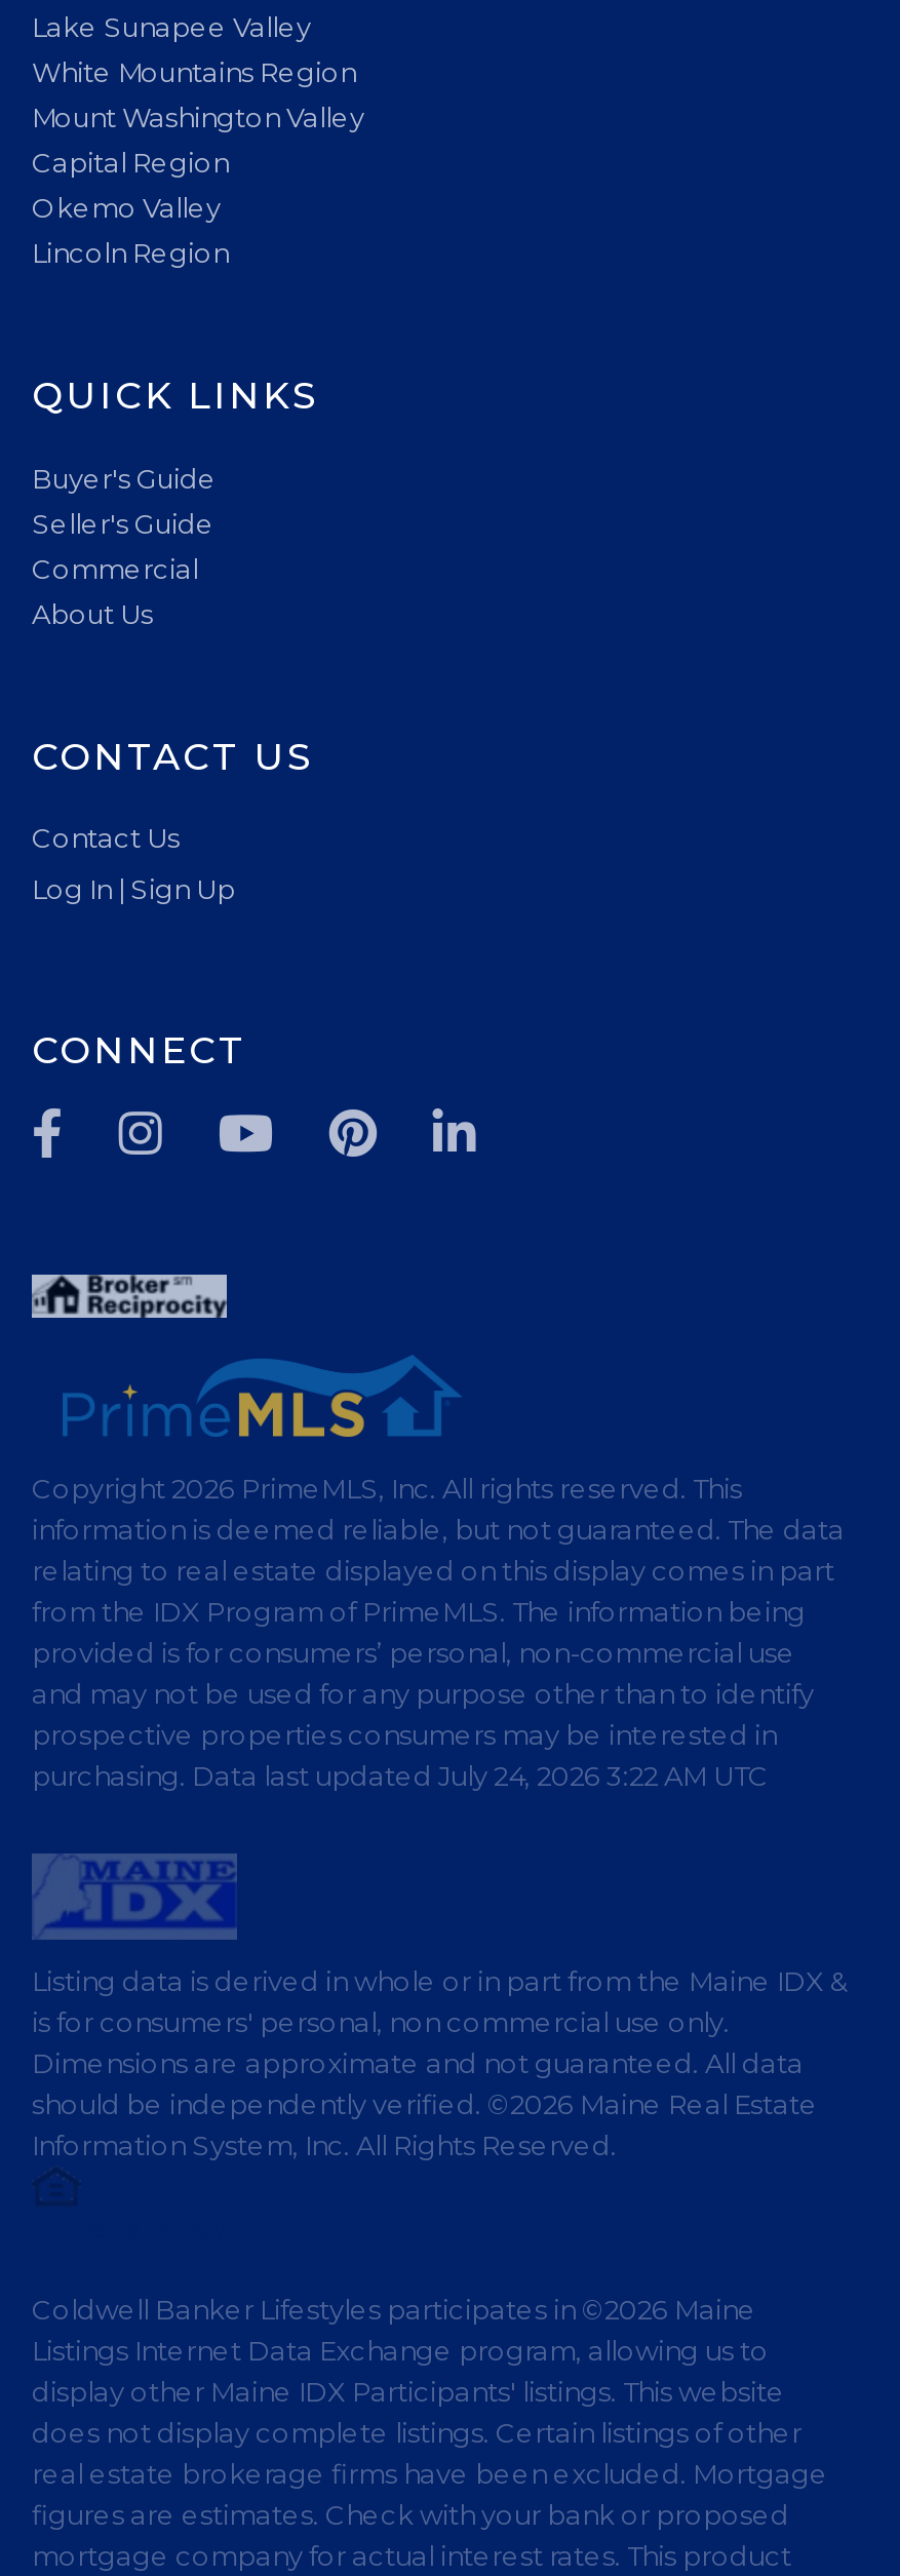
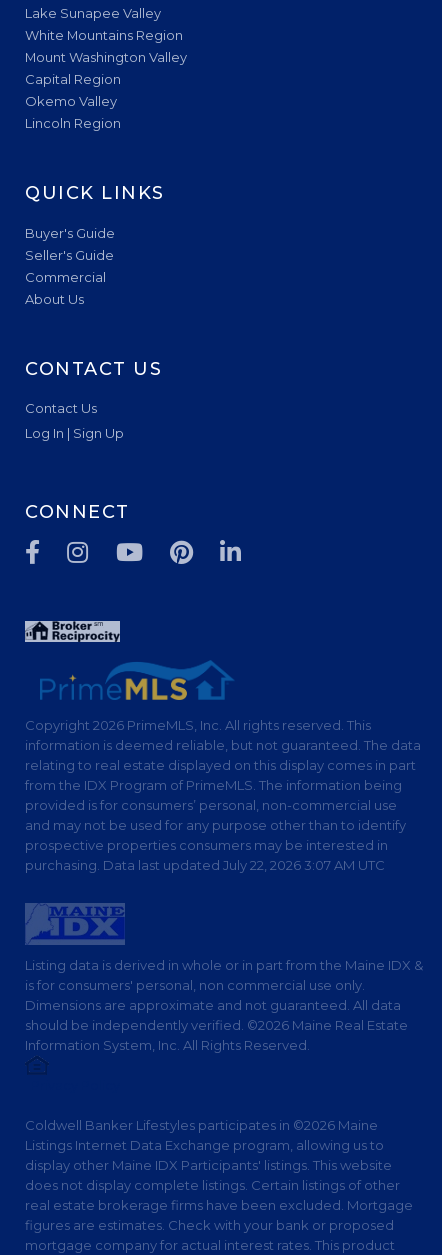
- purchasing. Data last updated July 24, 2026 3:22 AM UTC
+ purchasing. Data last updated July 22, 2026 3:07 AM UTC
